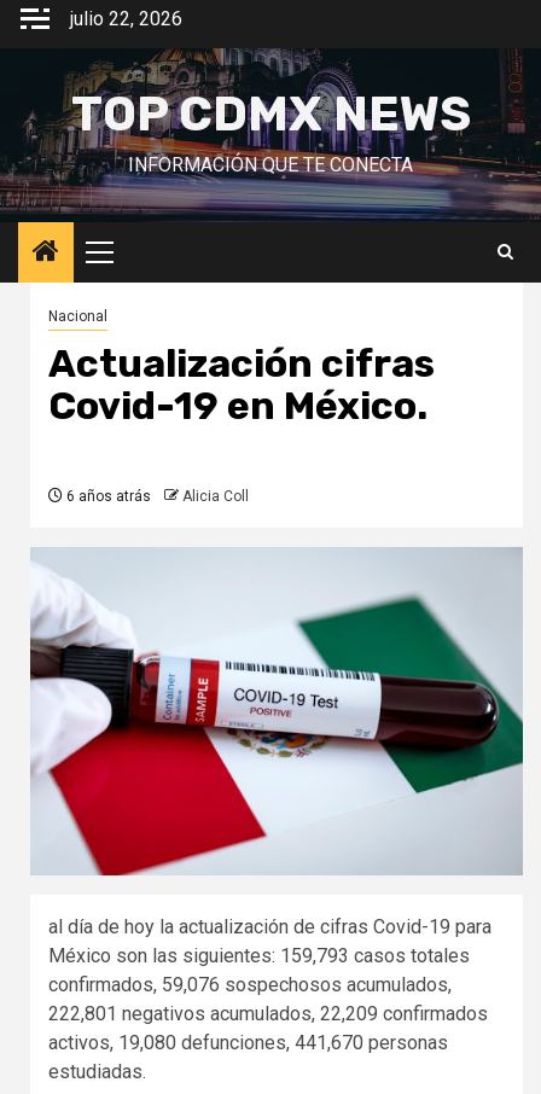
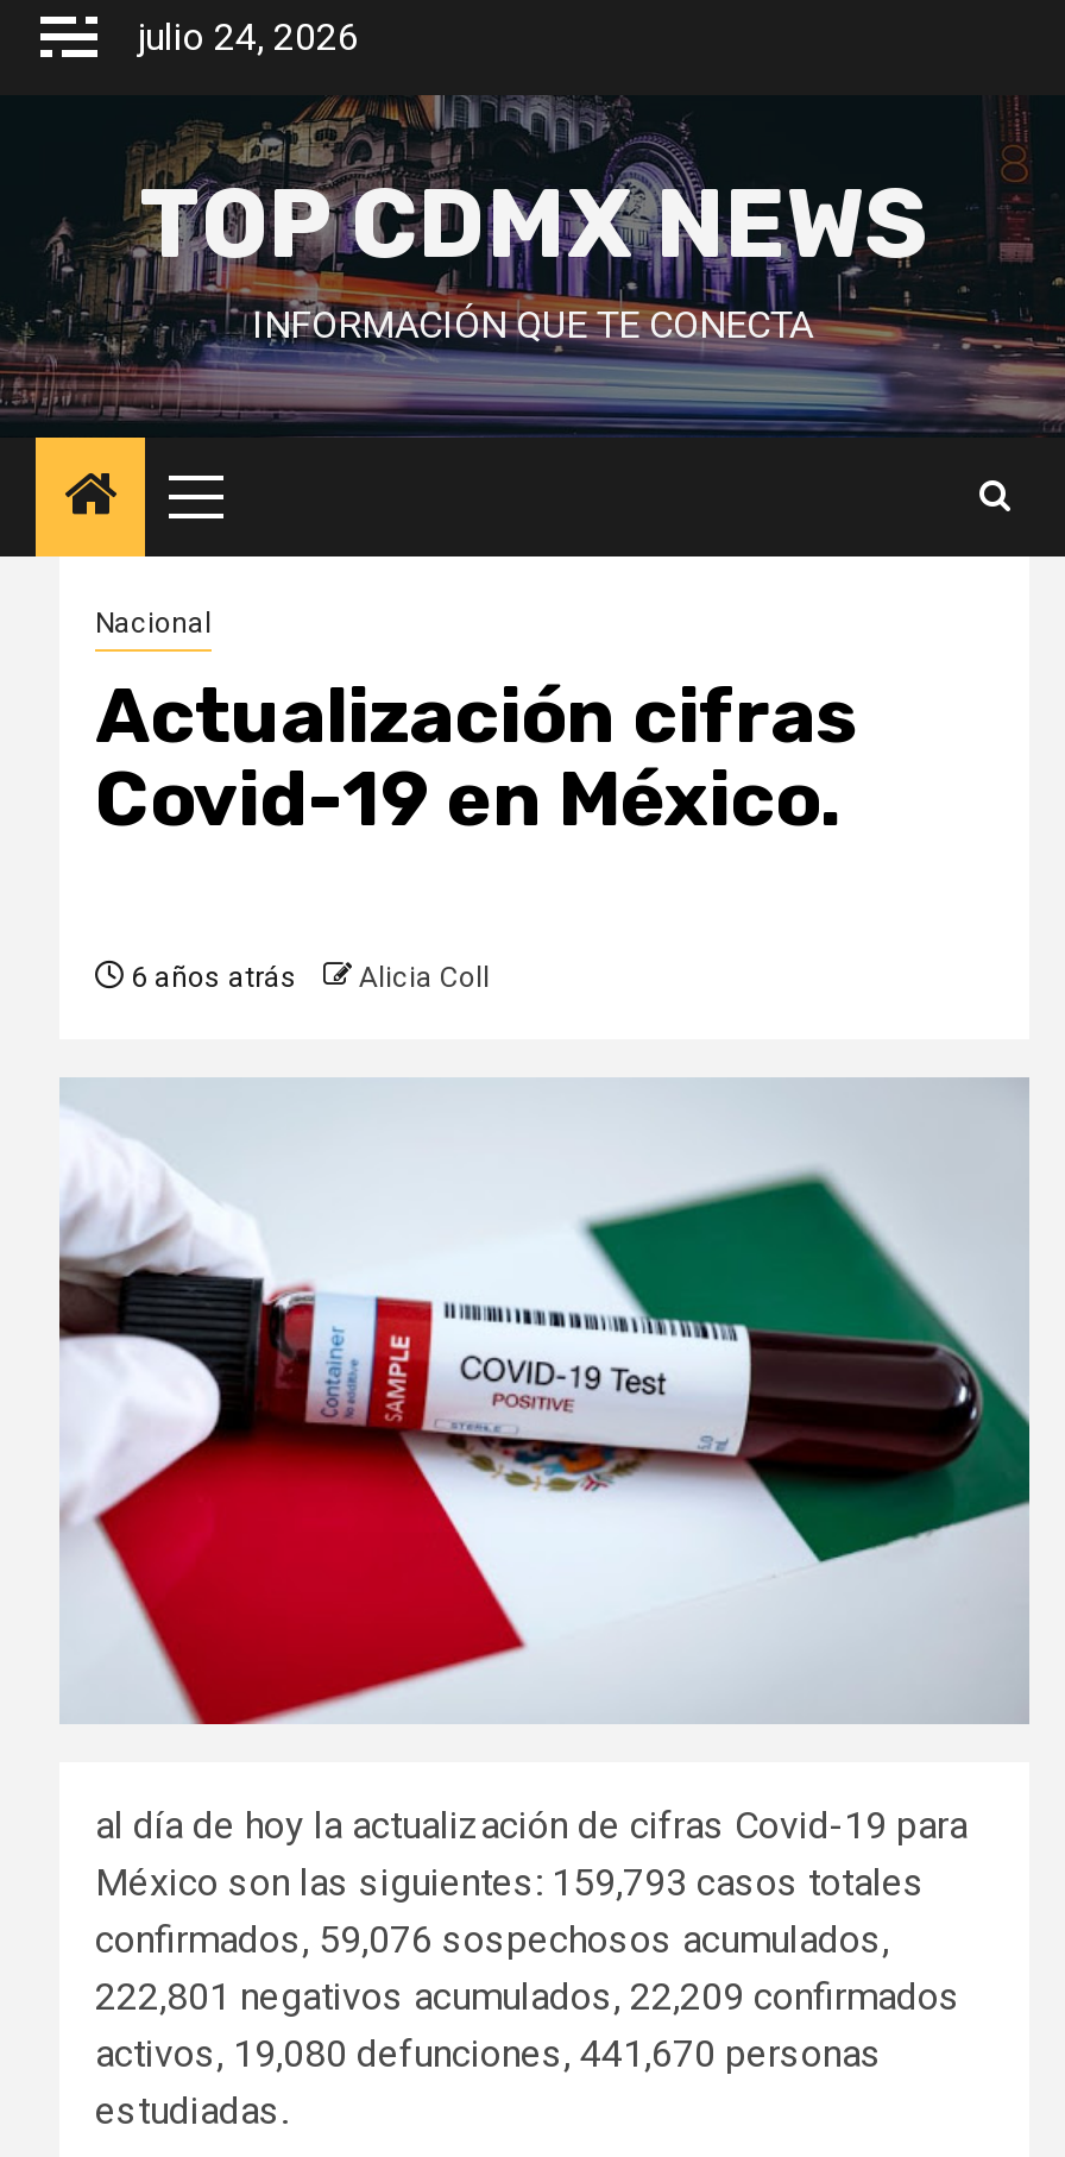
- julio 22, 2026
+ julio 24, 2026
